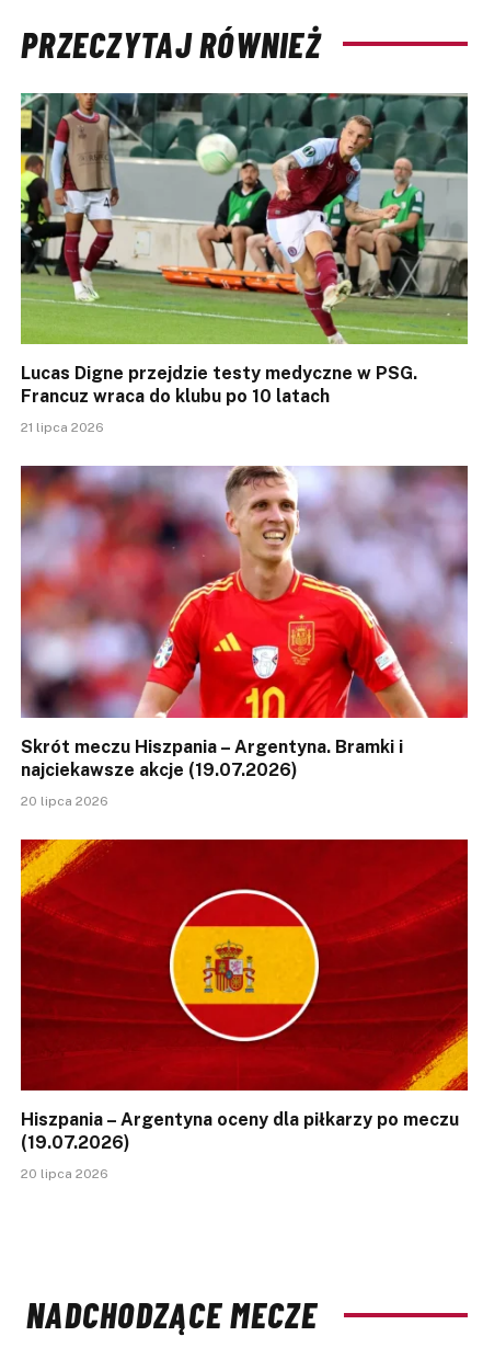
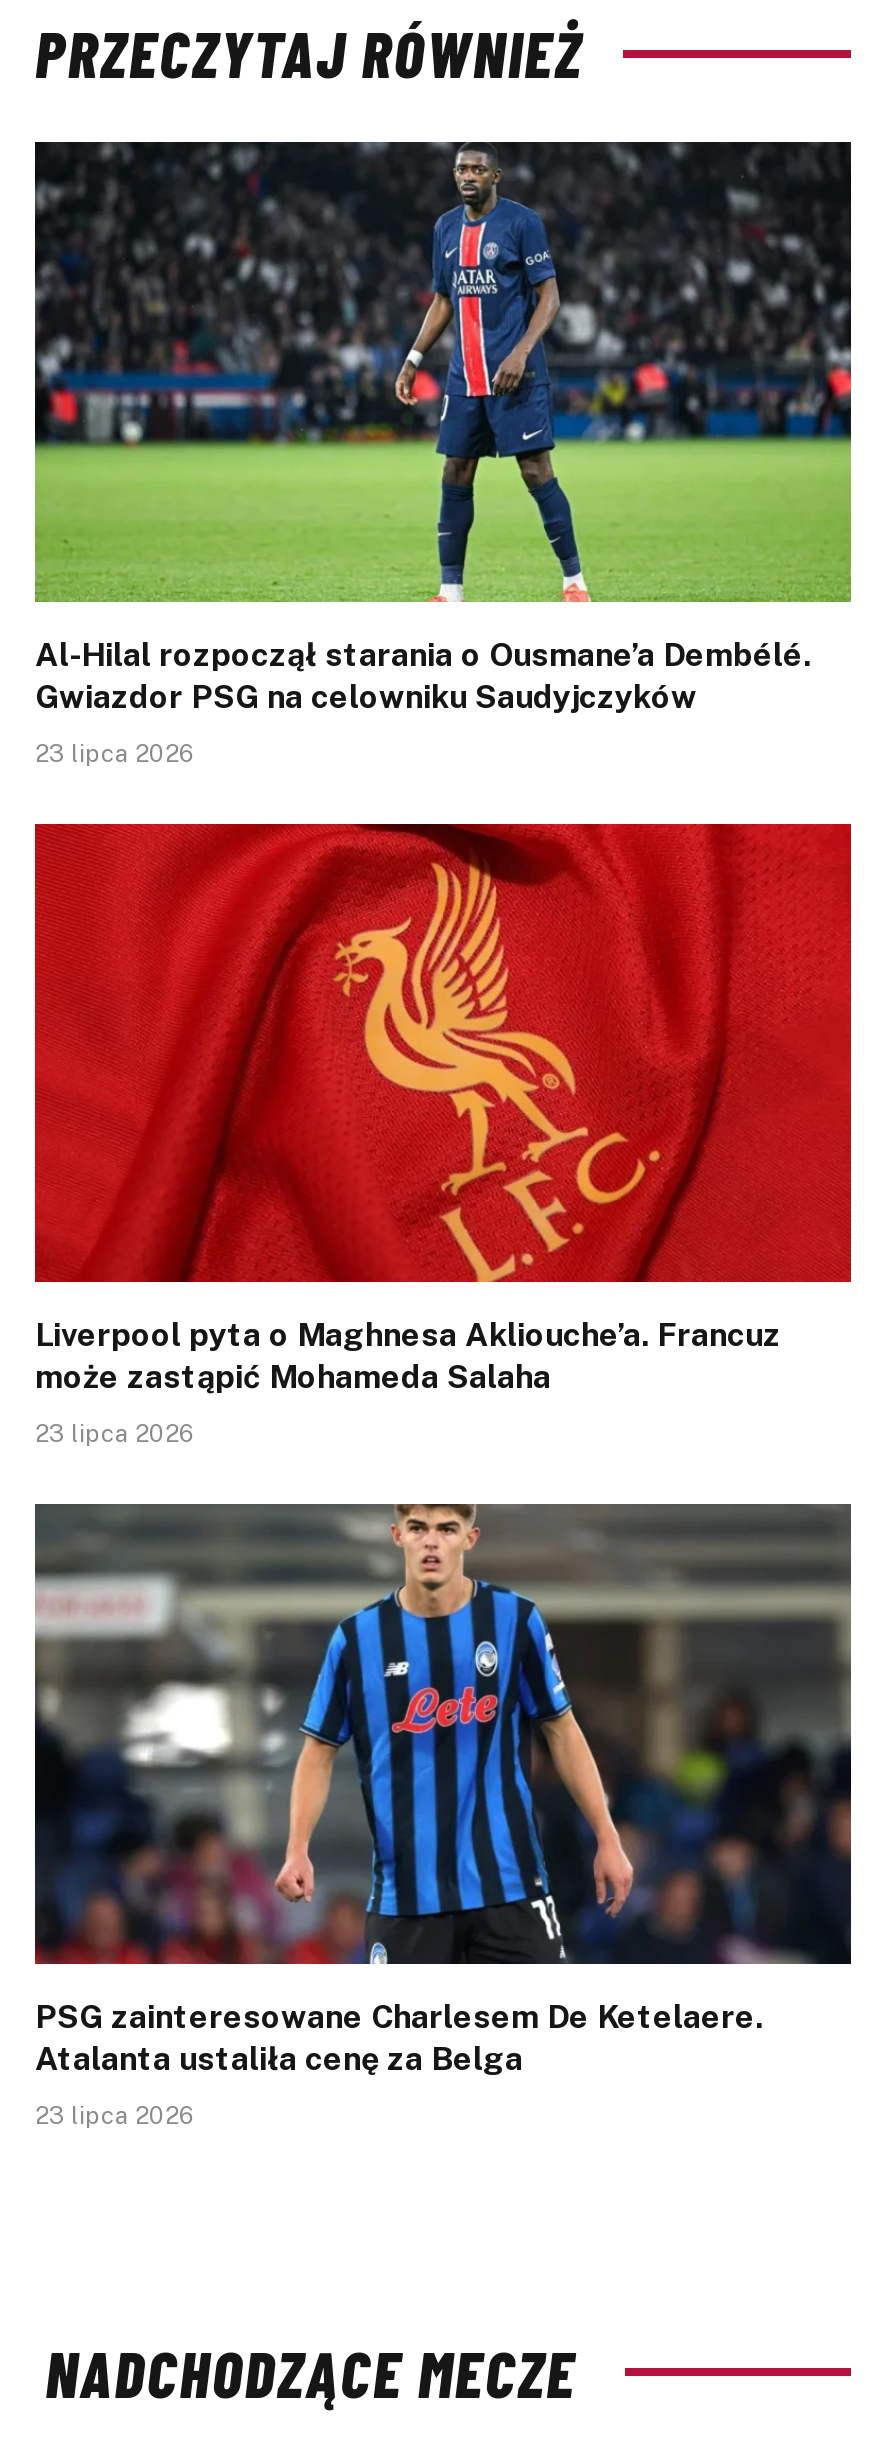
- [image]
- Lucas Digne przejdzie testy medyczne w PSG.
- Francuz wraca do klubu po 10 latach
+ [image]
+ Al-Hilal rozpoczął starania o Ousmane’a Dembélé.
+ Gwiazdor PSG na celowniku Saudyjczyków

- 21 lipca 2026
+ 23 lipca 2026

- [image]
- Skrót meczu Hiszpania – Argentyna. Bramki i
- najciekawsze akcje (19.07.2026)
+ [image]
+ Liverpool pyta o Maghnesa Akliouche’a. Francuz
+ może zastąpić Mohameda Salaha

- 20 lipca 2026
+ 23 lipca 2026

- [image]
- Hiszpania – Argentyna oceny dla piłkarzy po meczu
- (19.07.2026)
+ [image]
+ PSG zainteresowane Charlesem De Ketelaere.
+ Atalanta ustaliła cenę za Belga

- 20 lipca 2026
+ 23 lipca 2026
